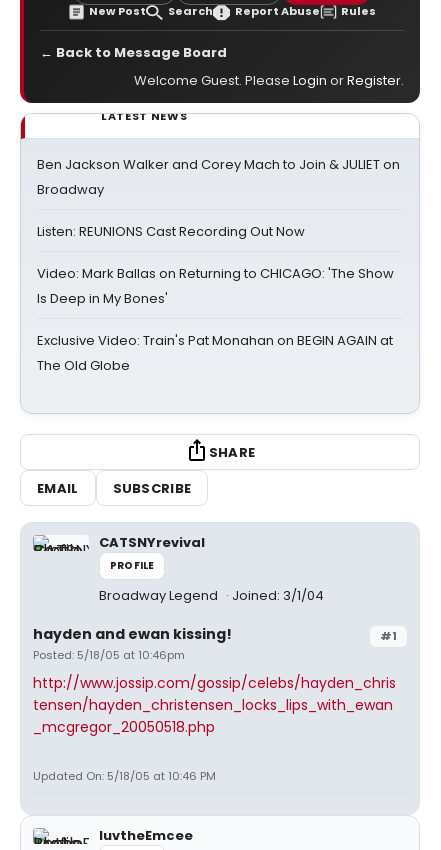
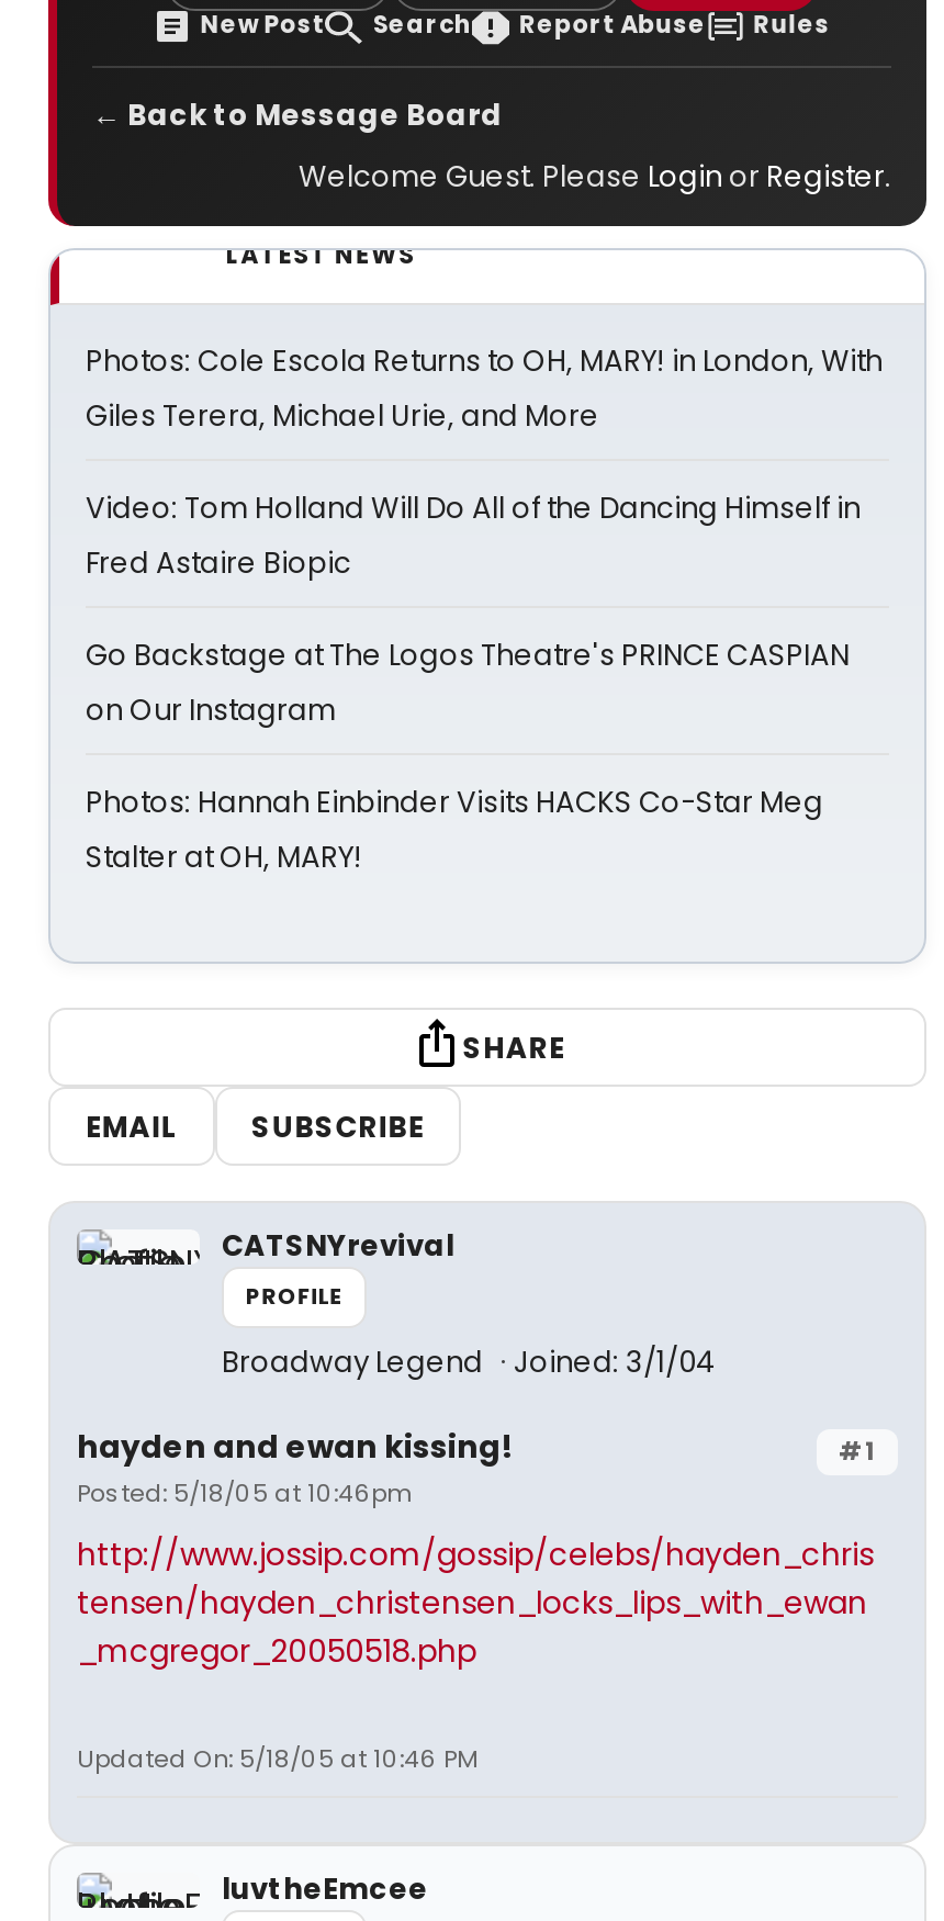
- Ben Jackson Walker and Corey Mach to Join & JULIET on
- Broadway
+ Photos: Cole Escola Returns to OH, MARY! in London, With
+ Giles Terera, Michael Urie, and More

- Listen: REUNIONS Cast Recording Out Now
+ Video: Tom Holland Will Do All of the Dancing Himself in
+ Fred Astaire Biopic

- Video: Mark Ballas on Returning to CHICAGO: 'The Show
- Is Deep in My Bones'
+ Go Backstage at The Logos Theatre's PRINCE CASPIAN
+ on Our Instagram

- Exclusive Video: Train's Pat Monahan on BEGIN AGAIN at
- The Old Globe
+ Photos: Hannah Einbinder Visits HACKS Co-Star Meg
+ Stalter at OH, MARY!
